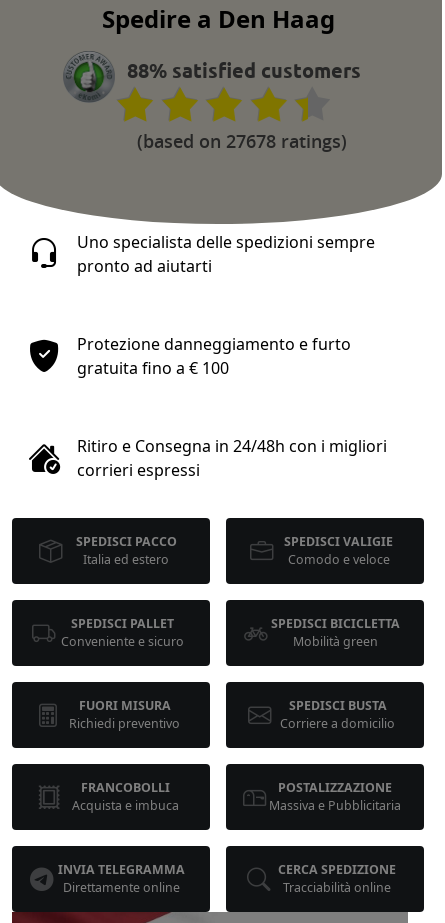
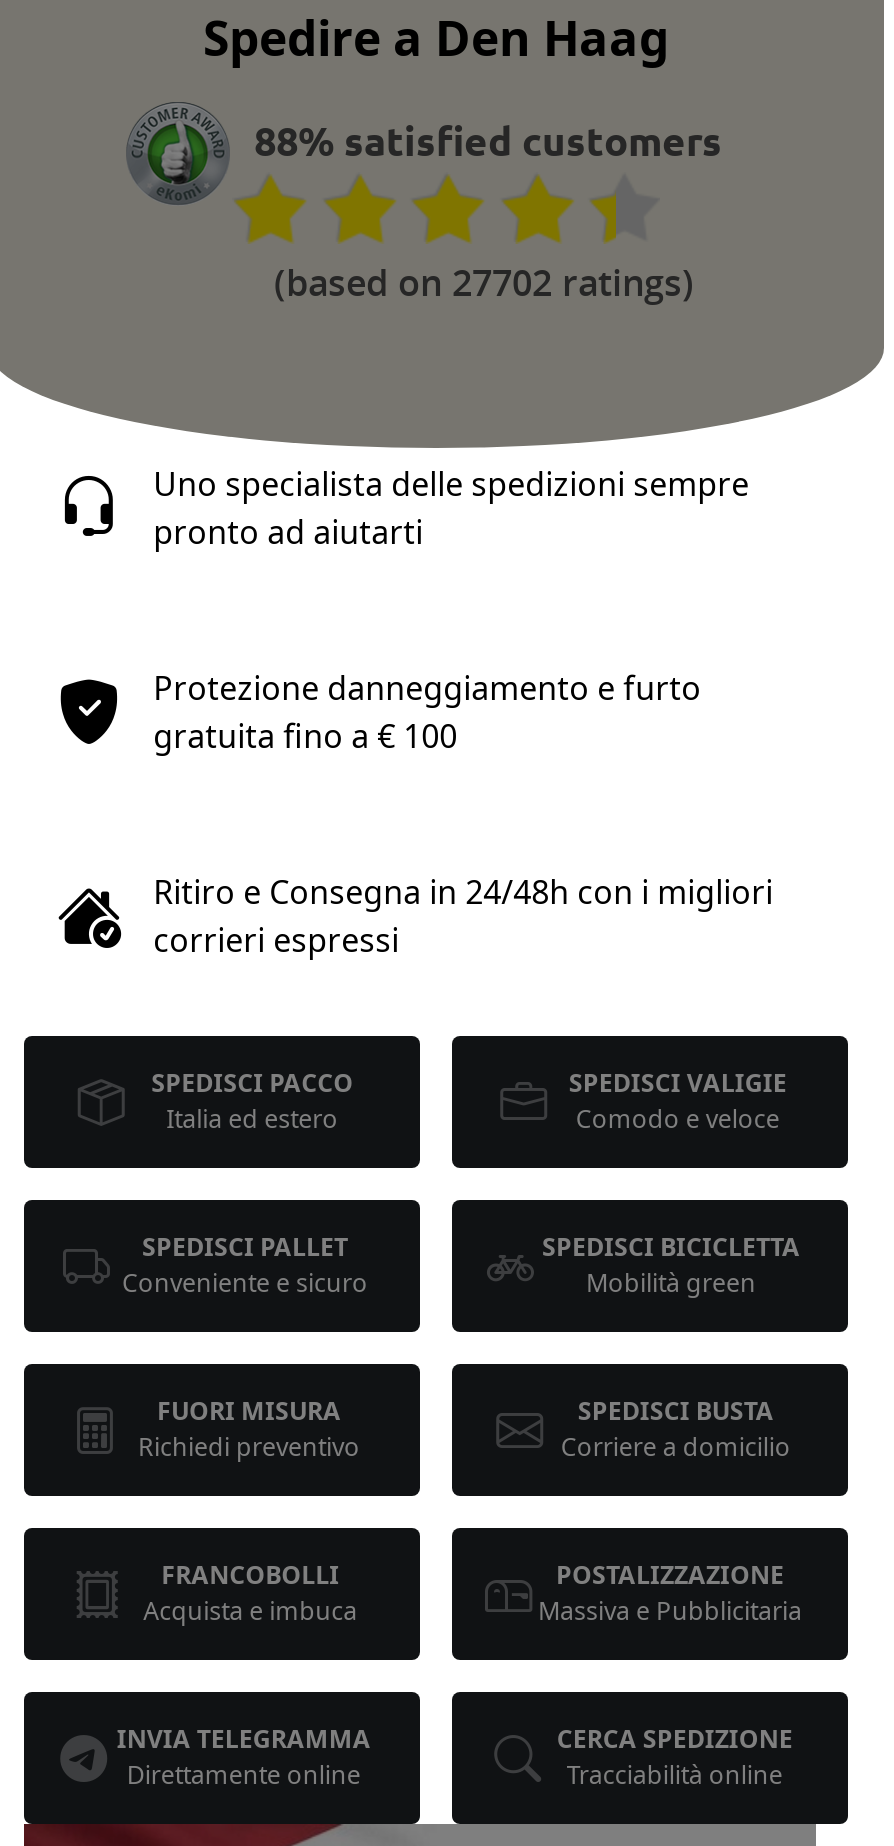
- (based on 27678 ratings)
+ (based on 27702 ratings)
